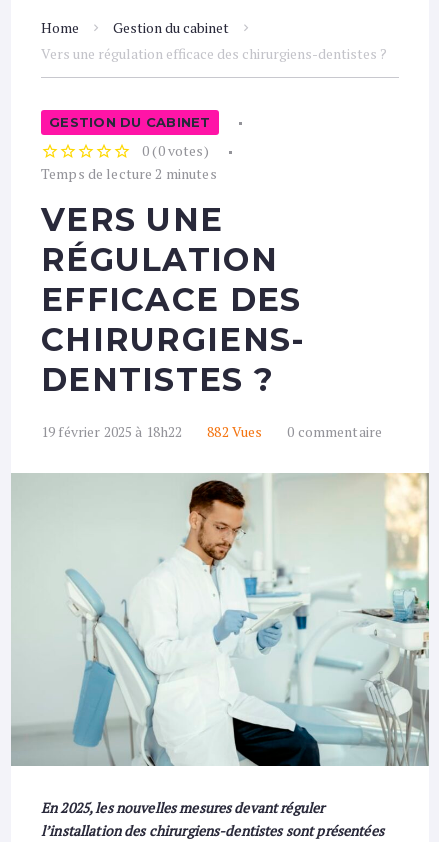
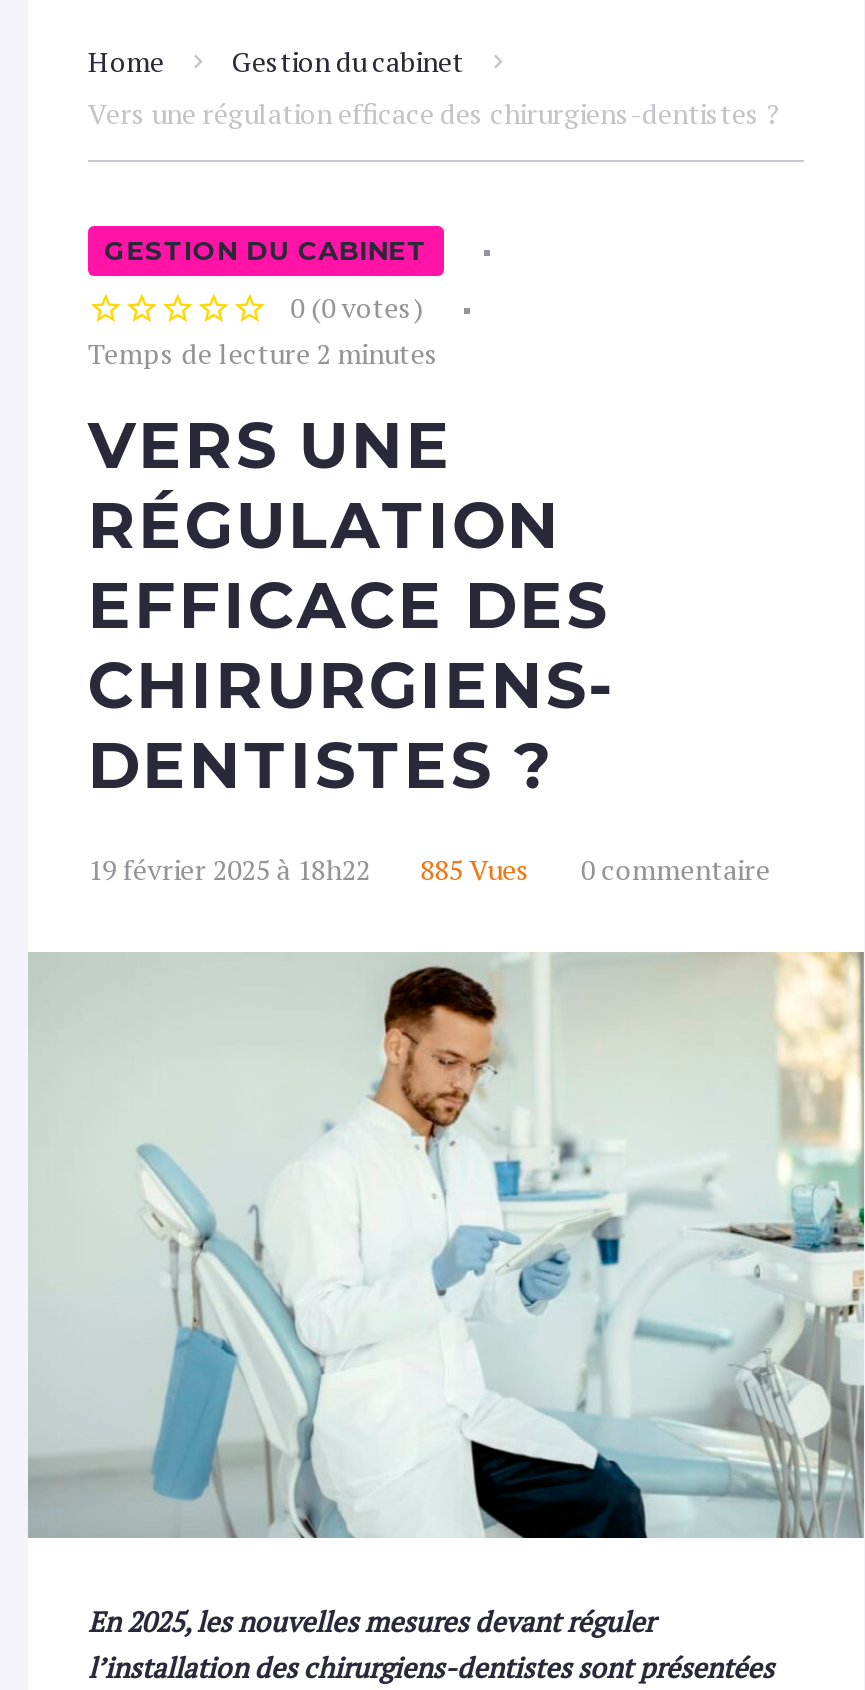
- 19 février 2025 à 18h22 882 Vues 0 commentaire
+ 19 février 2025 à 18h22 885 Vues 0 commentaire
